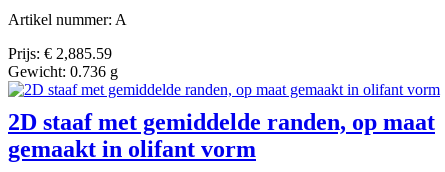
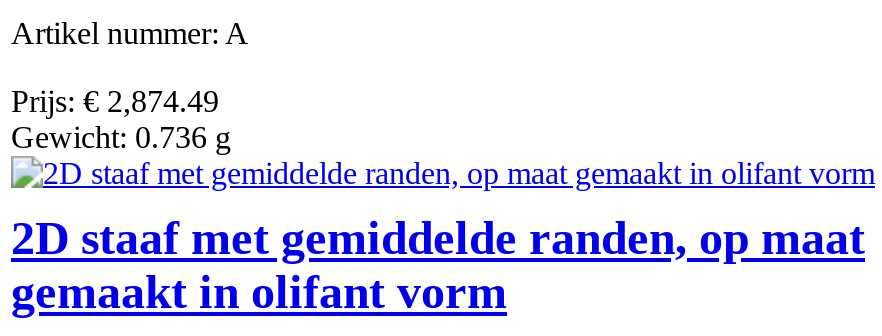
- Prijs: € 2,885.59
+ Prijs: € 2,874.49
